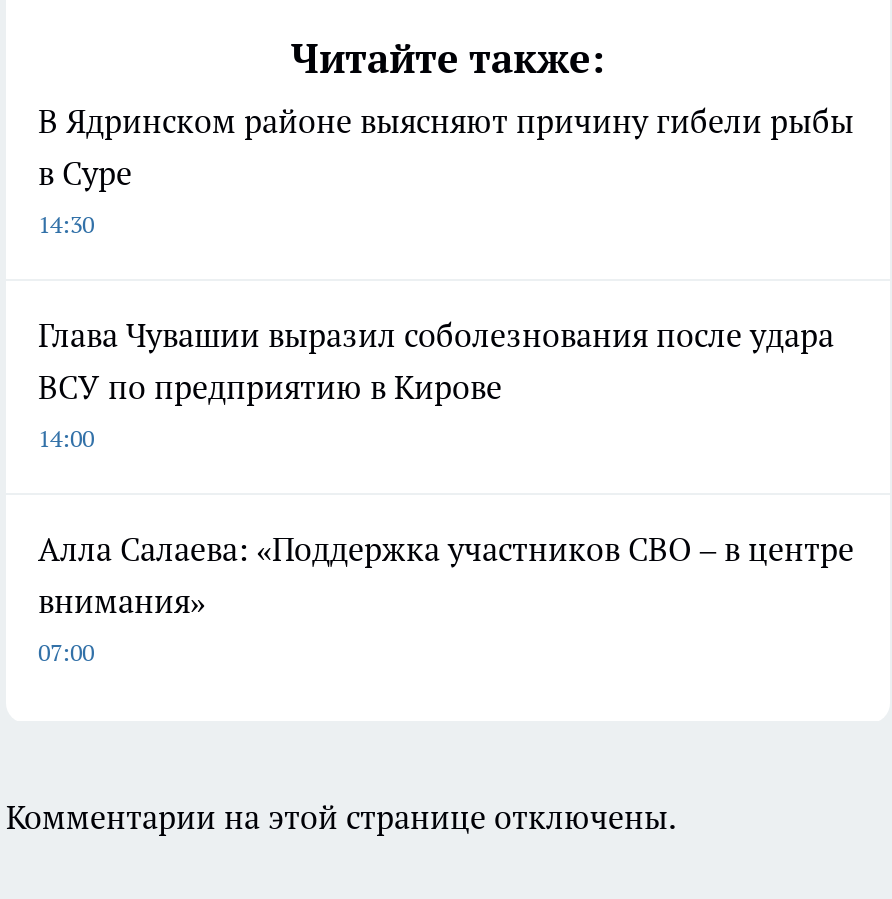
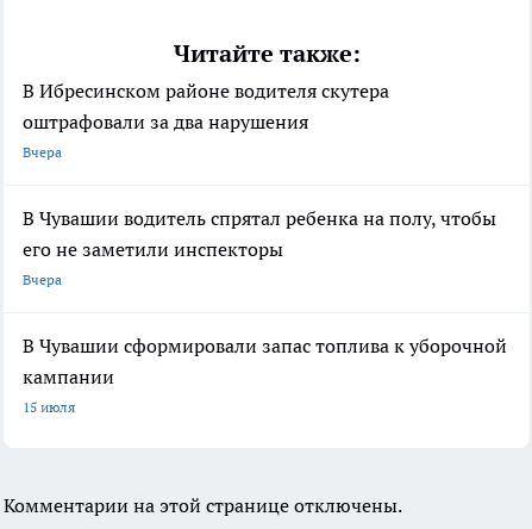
- В Ядринском районе выясняют причину гибели рыбы
- в Суре
- 14:30
+ В Ибресинском районе водителя скутера
+ оштрафовали за два нарушения
+ Вчера

- Глава Чувашии выразил соболезнования после удара
- ВСУ по предприятию в Кирове
- 14:00
+ В Чувашии водитель спрятал ребенка на полу, чтобы
+ его не заметили инспекторы
+ Вчера

- Алла Салаева: «Поддержка участников СВО – в центре
- внимания»
- 07:00
+ В Чувашии сформировали запас топлива к уборочной
+ кампании
+ 15 июля
